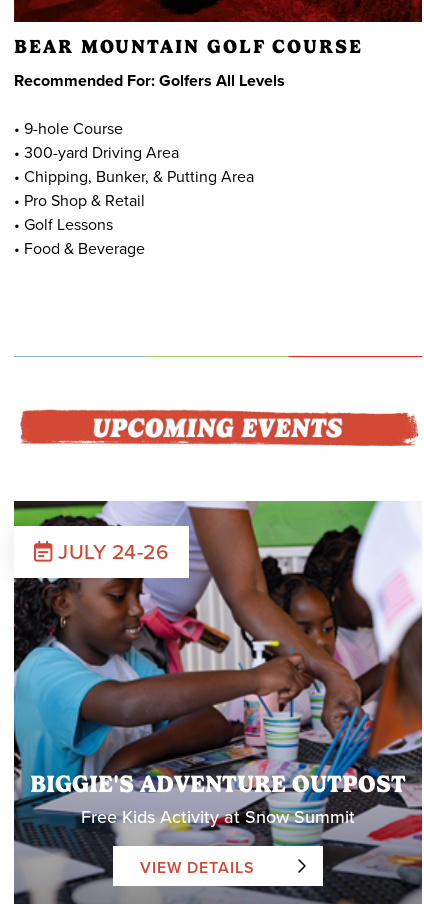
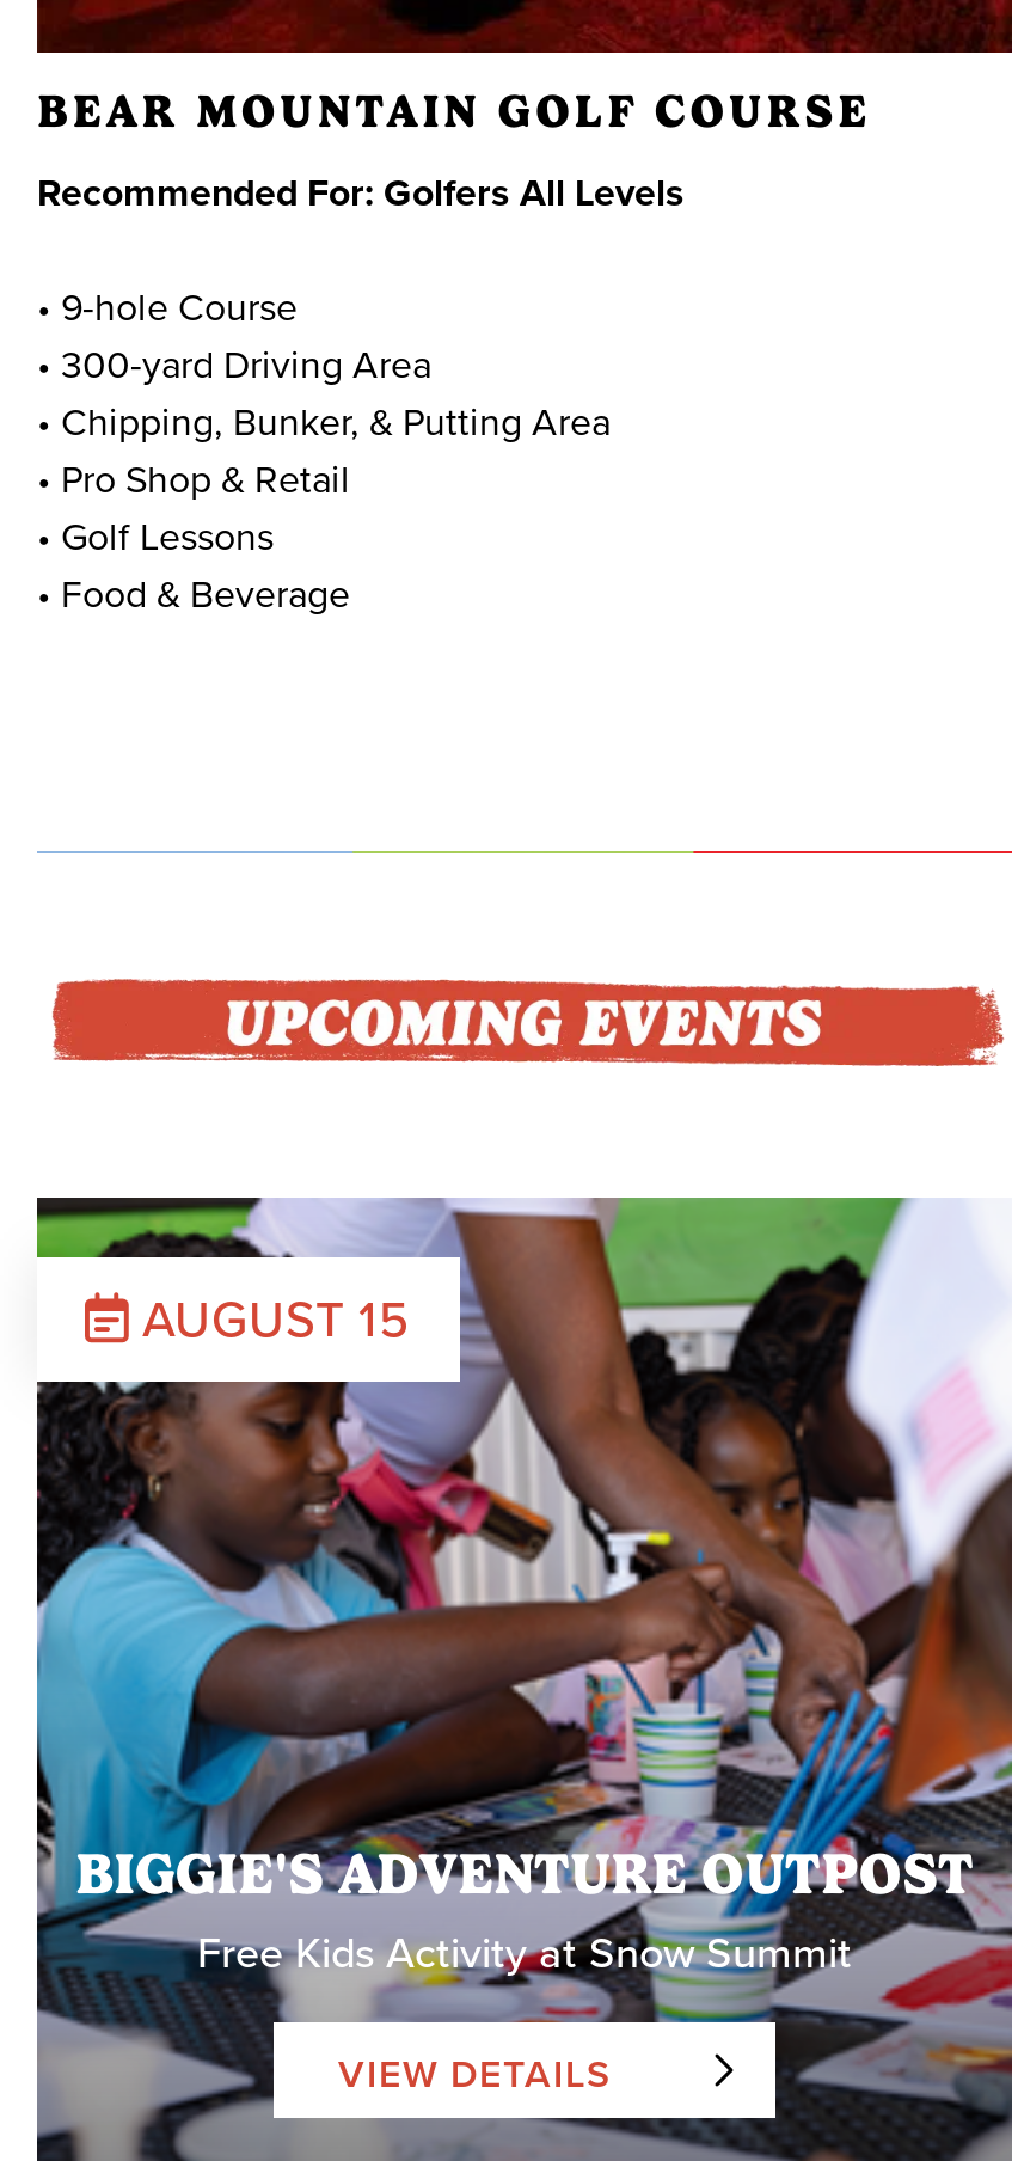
- JULY 24-26
+ AUGUST 15
